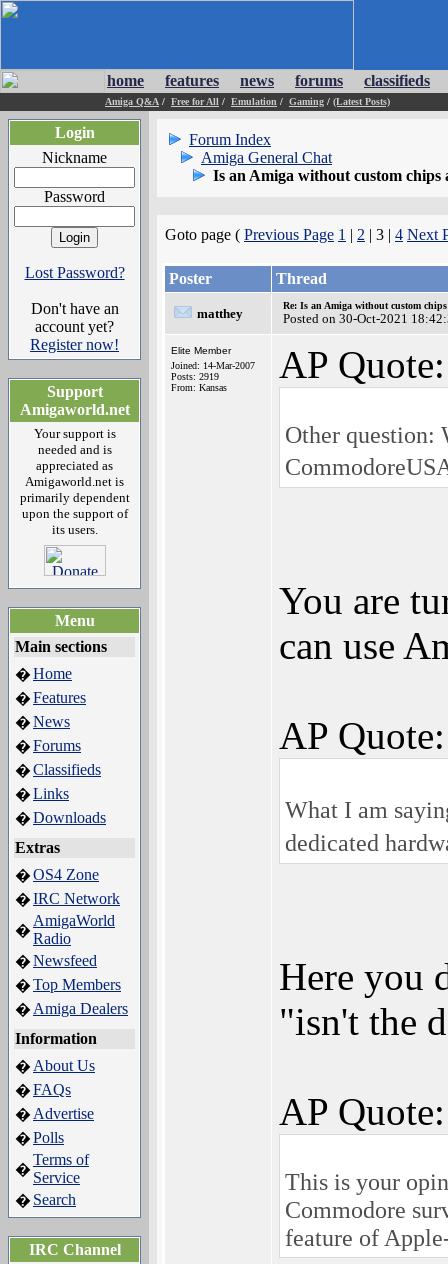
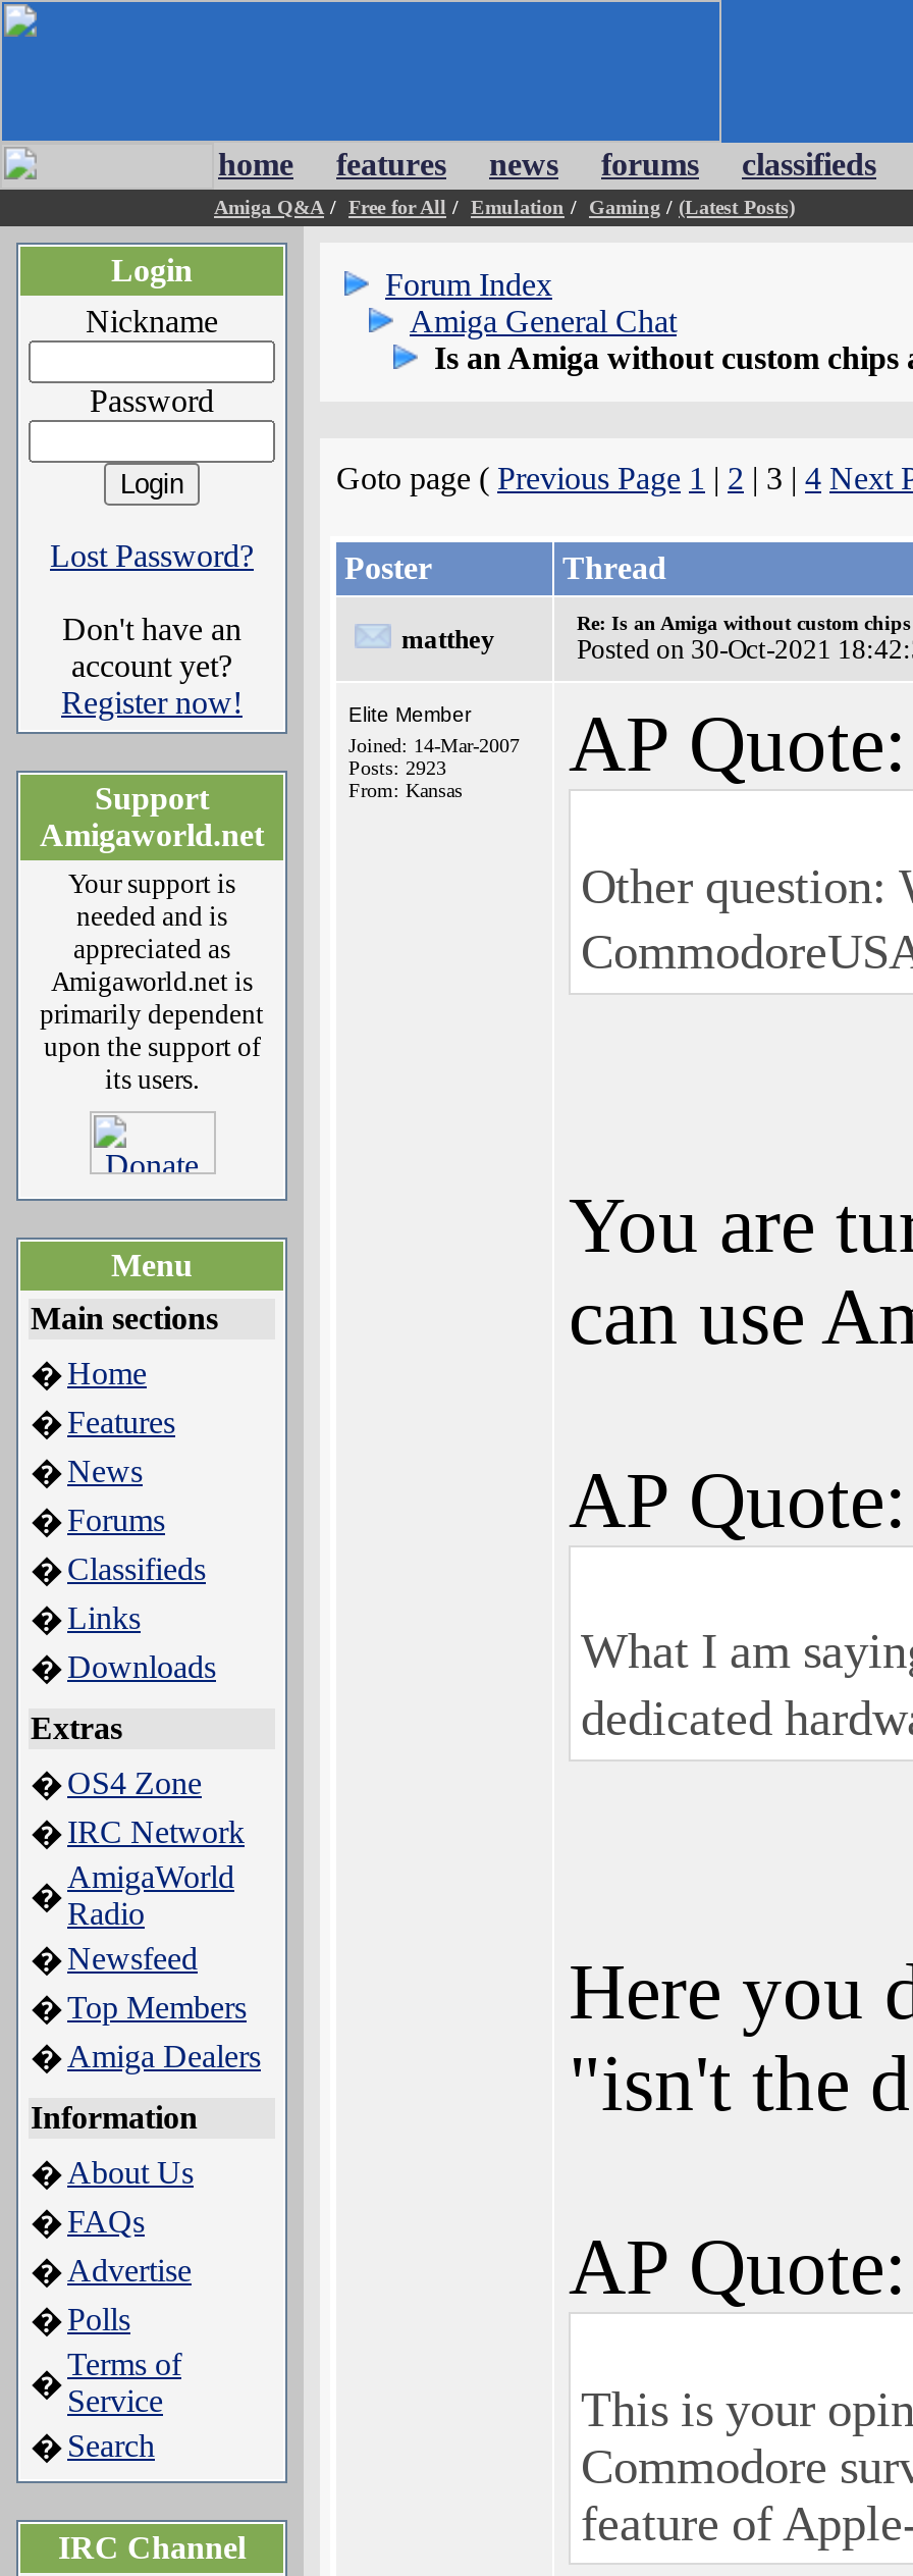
- Posts: 2919
+ Posts: 2923
